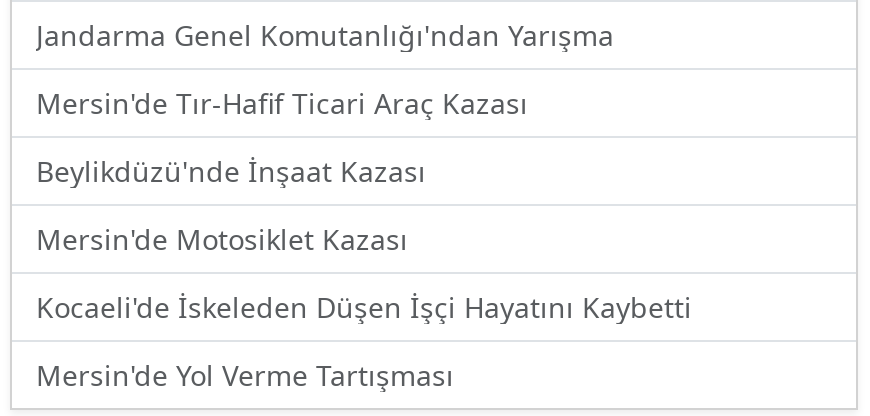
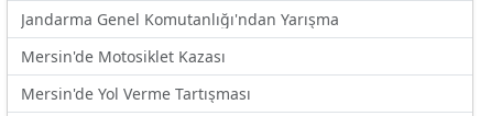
- Mersin'de Tır-Hafif Ticari Araç Kazası
- Beylikdüzü'nde İnşaat Kazası

- Kocaeli'de İskeleden Düşen İşçi Hayatını Kaybetti
